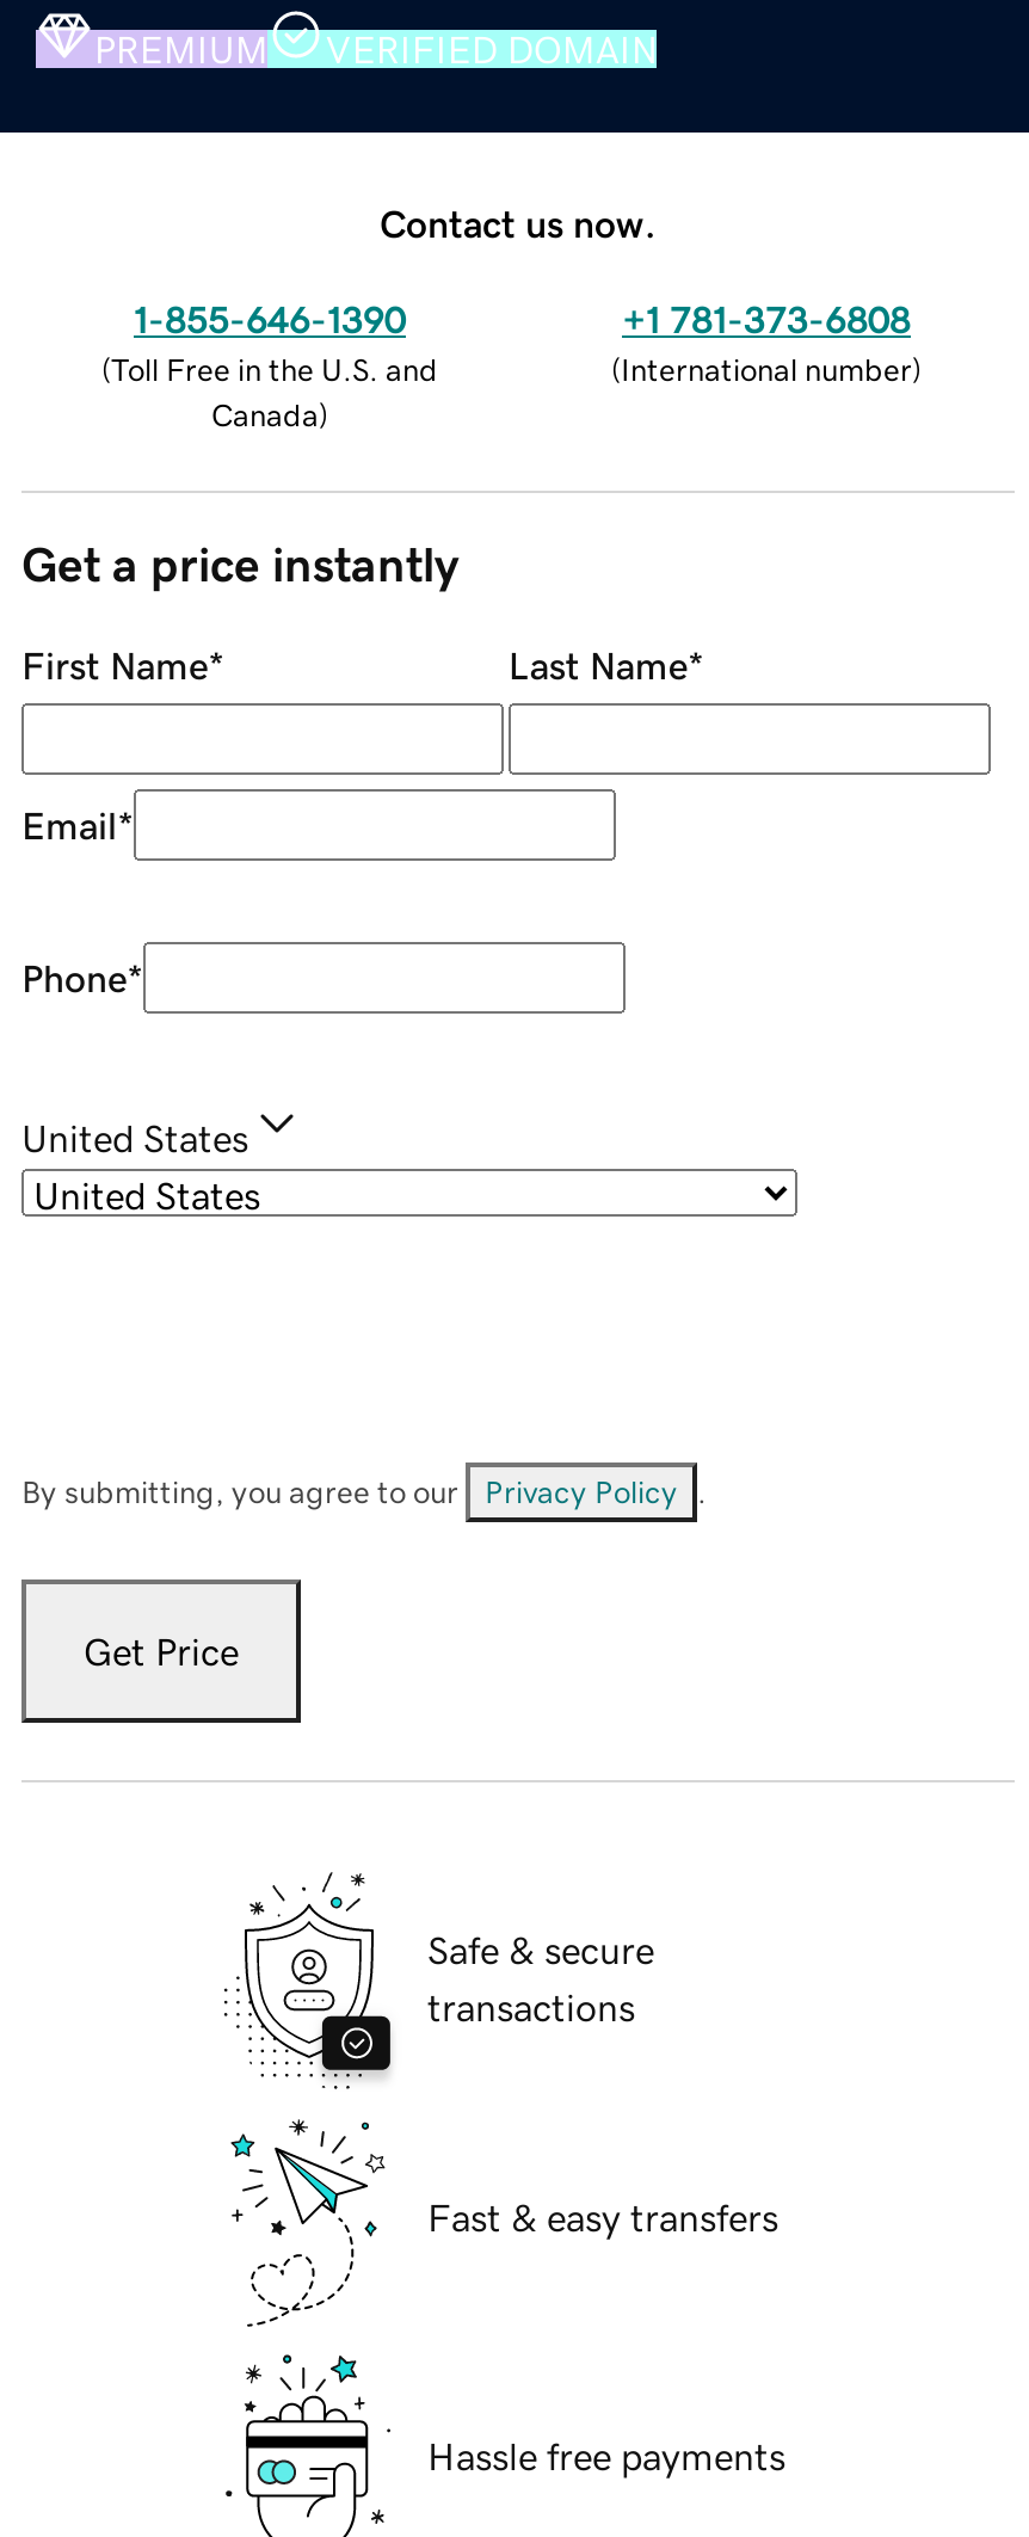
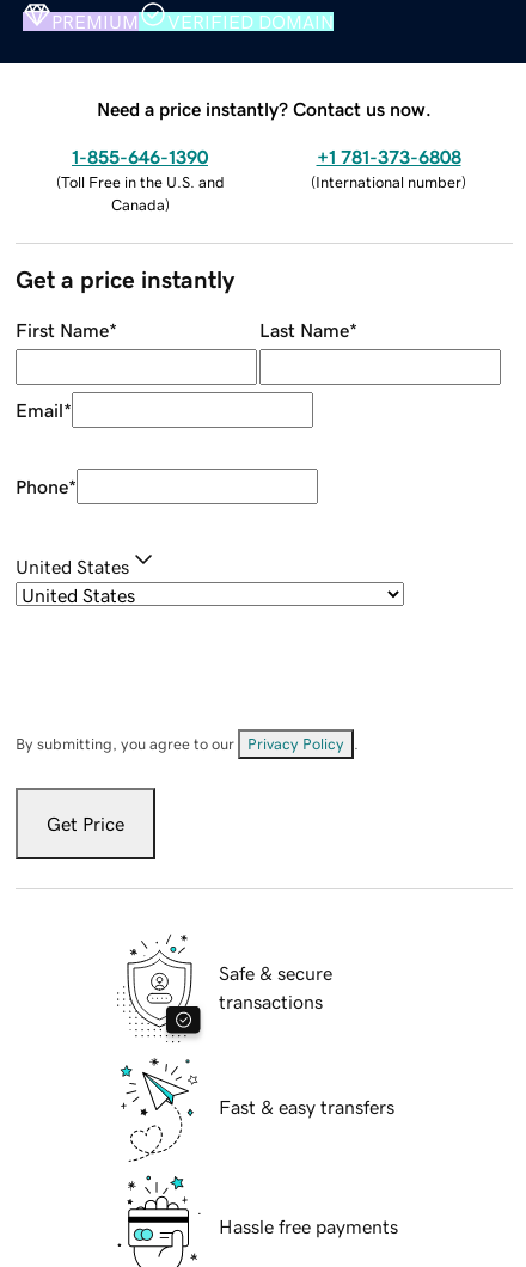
- Contact us now.
+ Need a price instantly? Contact us now.
